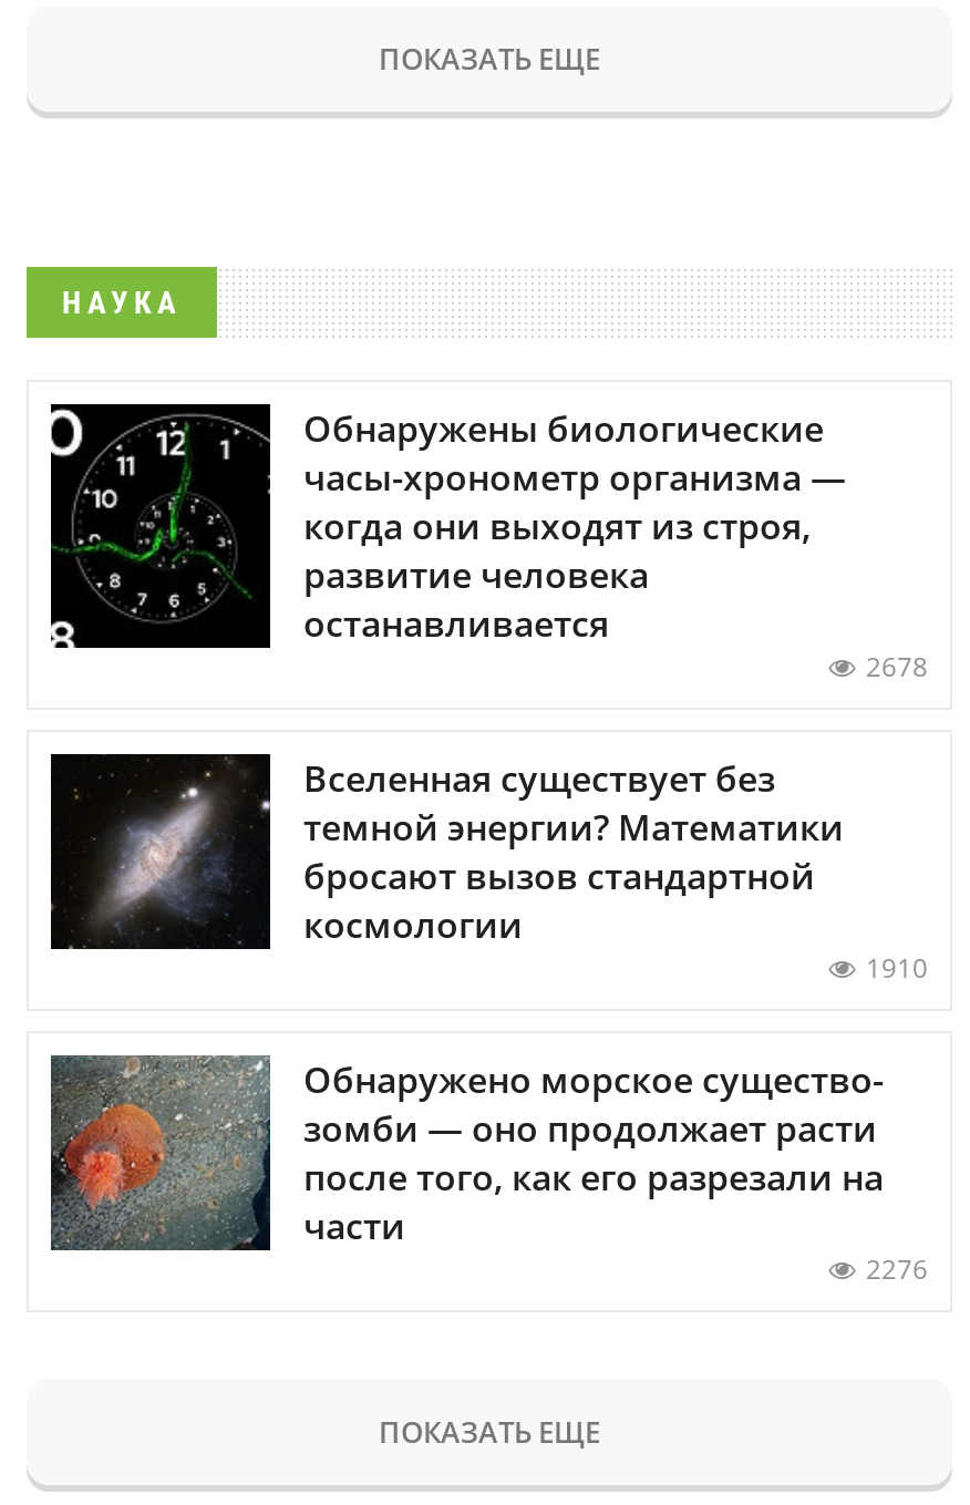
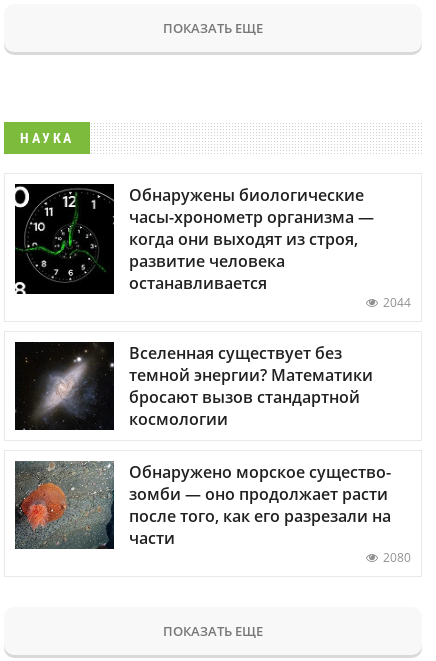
- 2678
+ 2044

- 1910

- 2276
+ 2080
